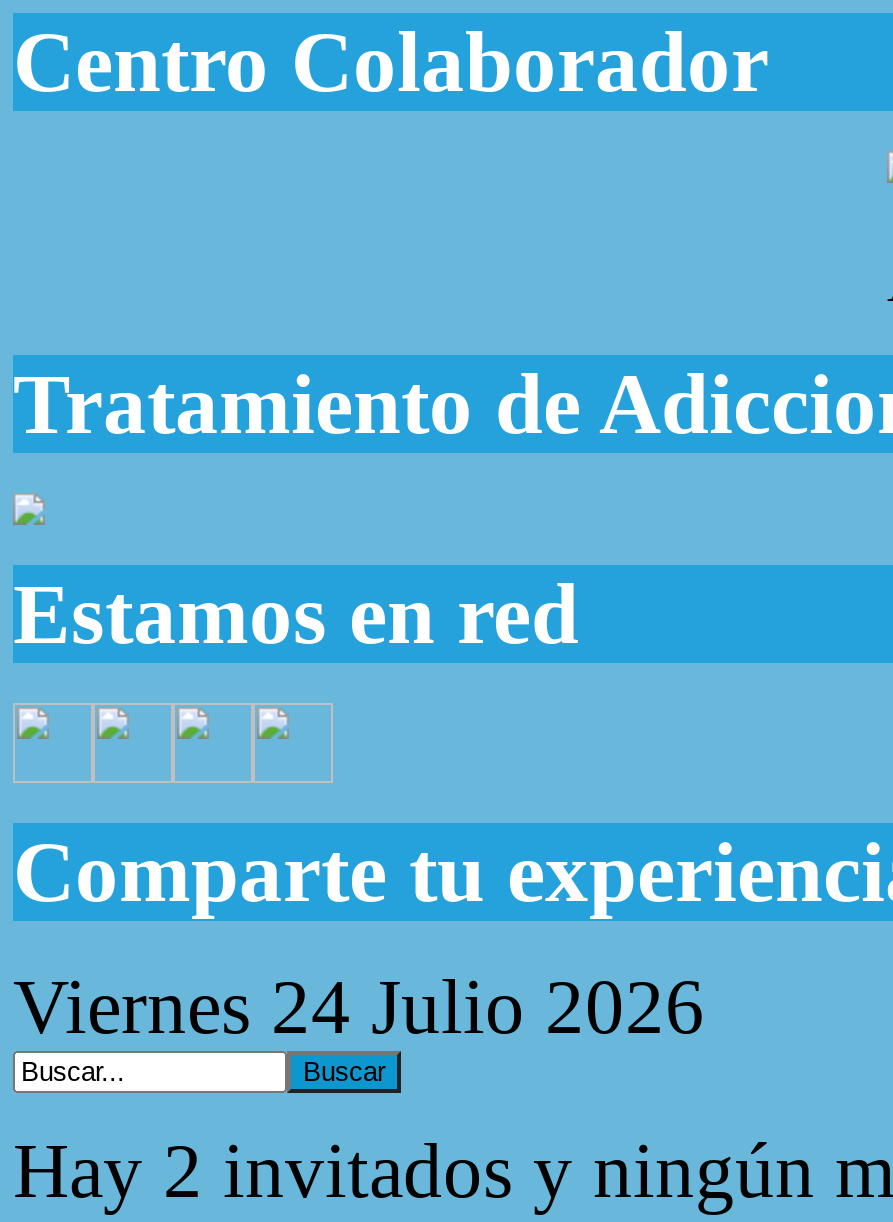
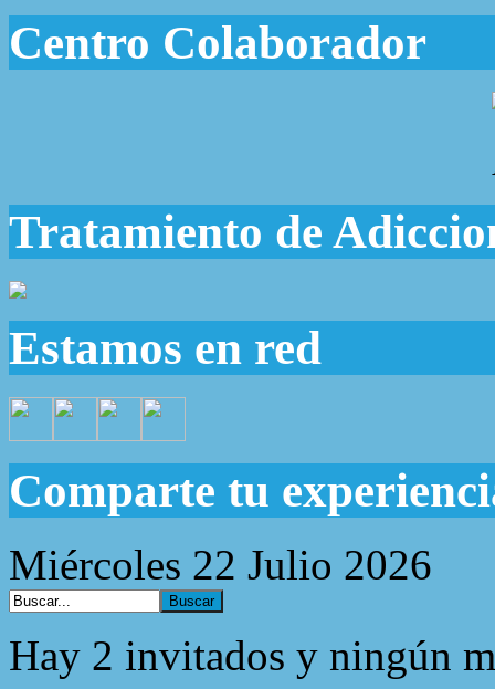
- Viernes 24 Julio 2026
+ Miércoles 22 Julio 2026
